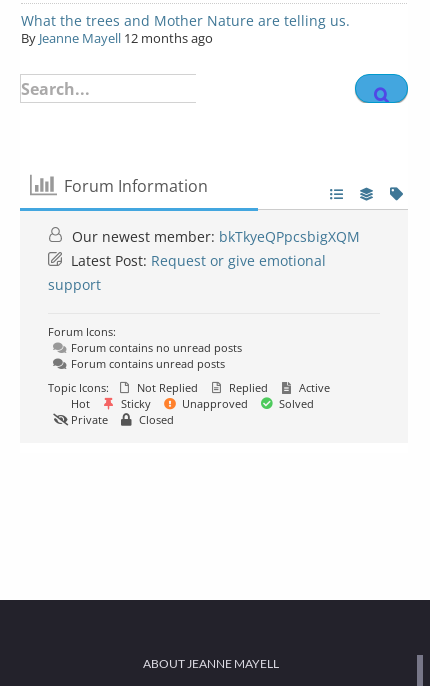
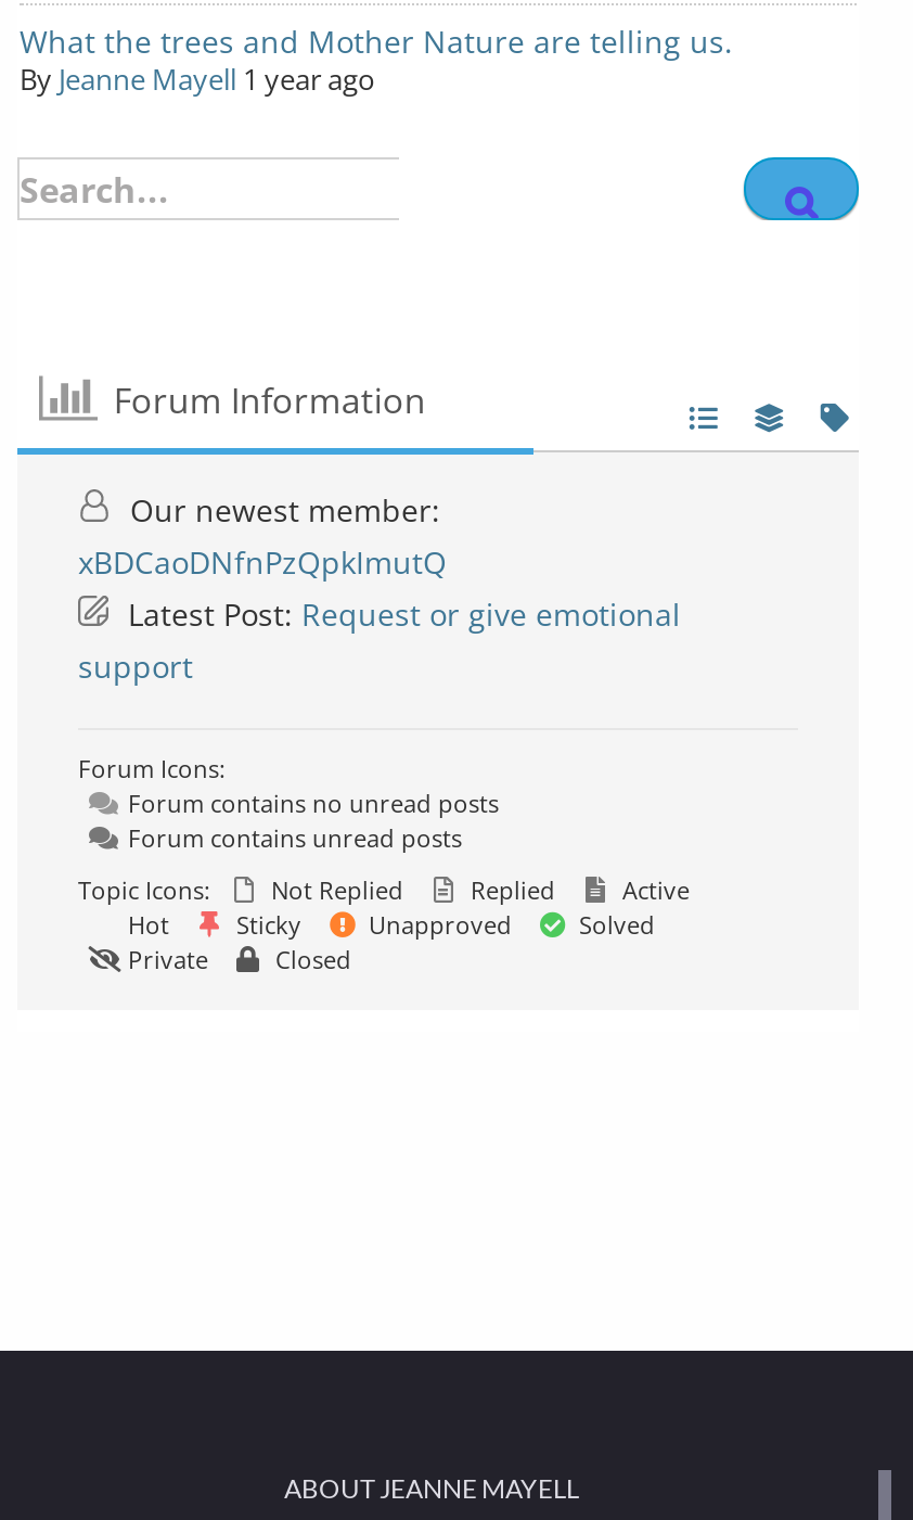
- By Jeanne Mayell 12 months ago
+ By Jeanne Mayell 1 year ago

- Our newest member: bkTkyeQPpcsbigXQM
+ Our newest member:
+ xBDCaoDNfnPzQpkImutQ
